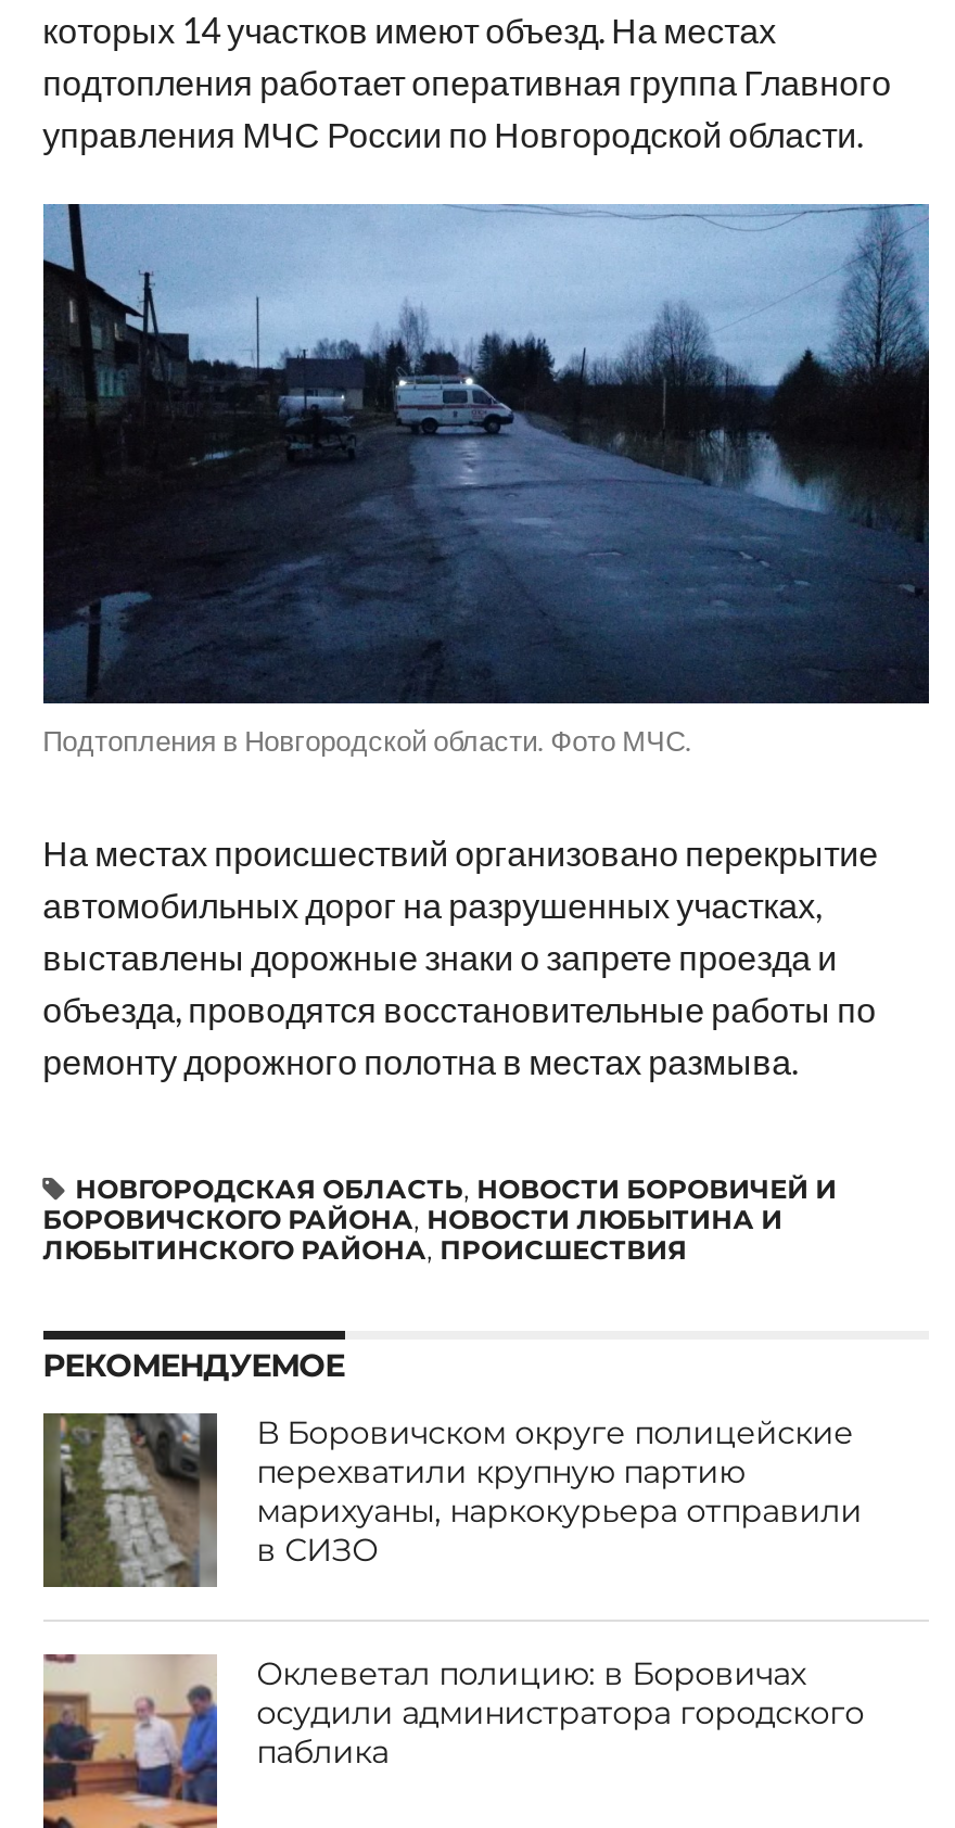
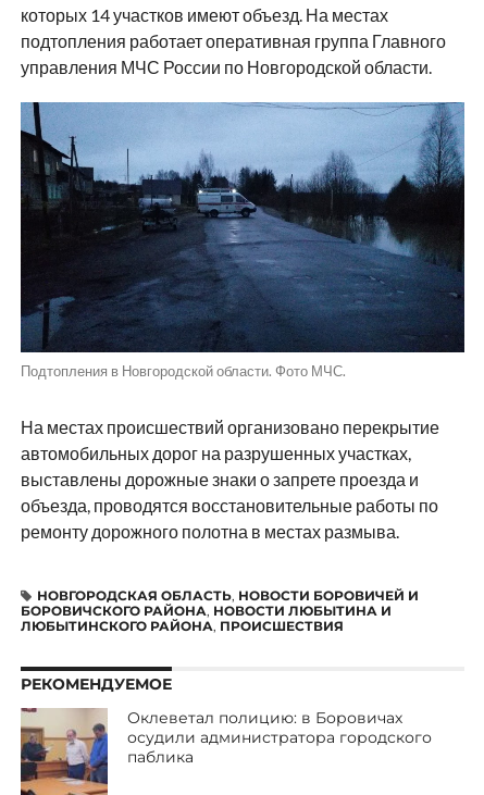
- [image]
- В Боровичском округе полицейские
- перехватили крупную партию
- марихуаны, наркокурьера отправили
- в СИЗО
